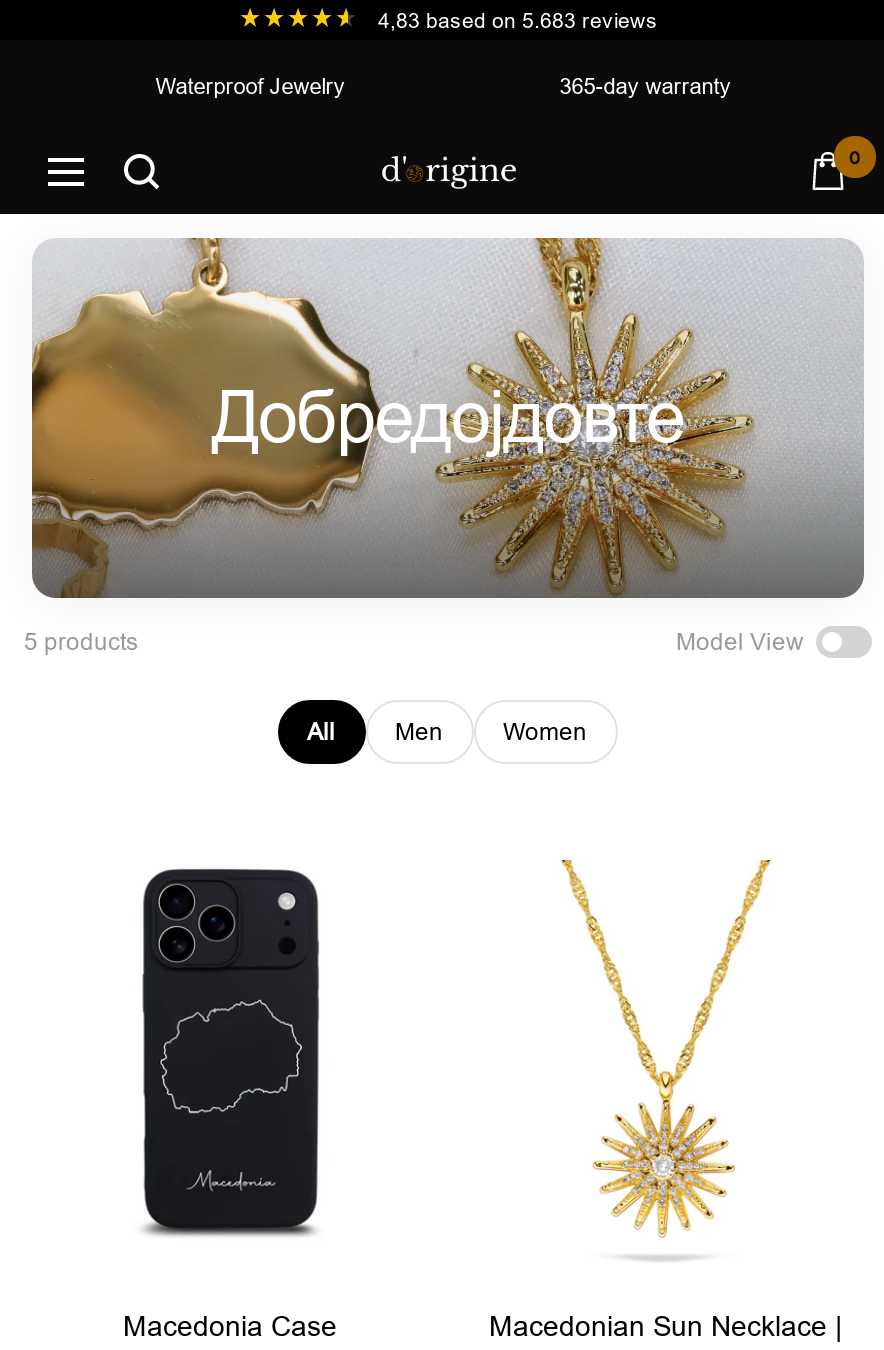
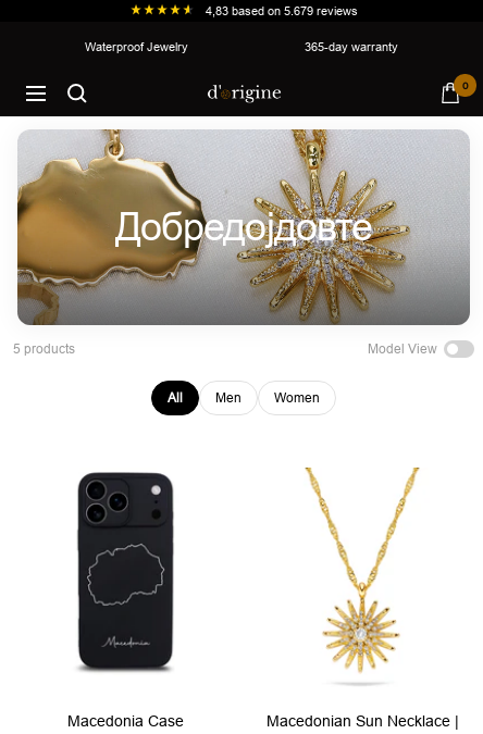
- 4,83 based on 5.683 reviews
+ 4,83 based on 5.679 reviews
